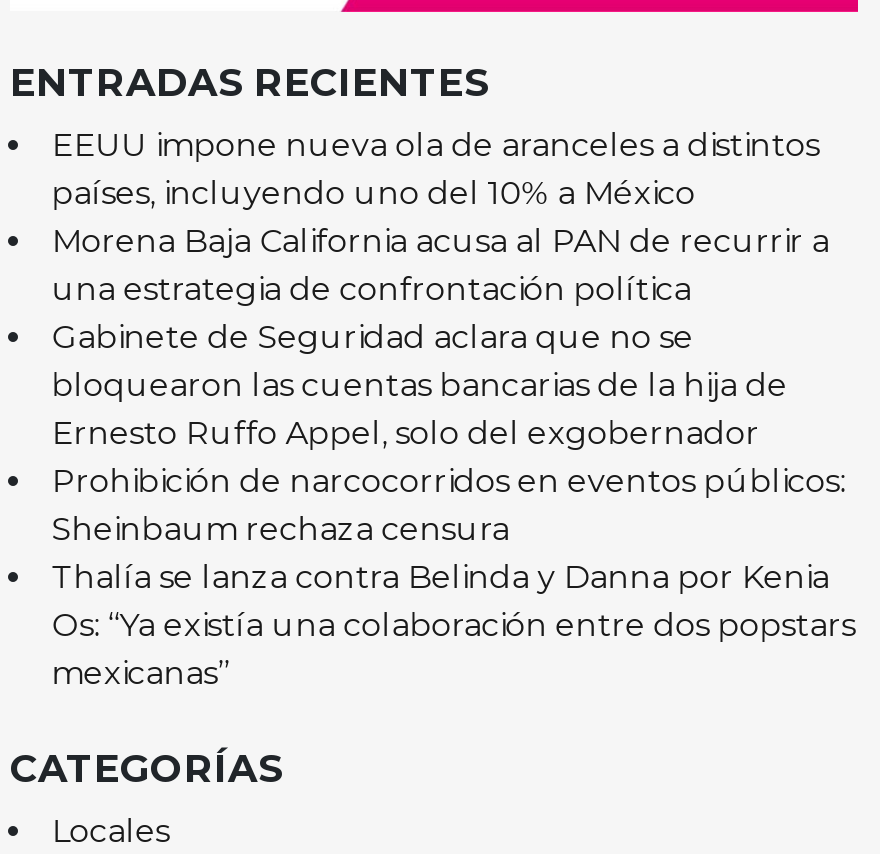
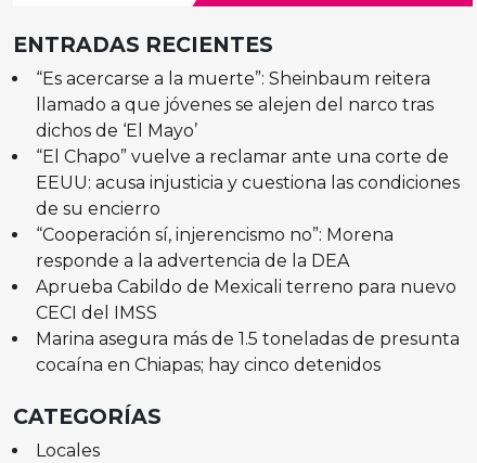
- EEUU impone nueva ola de aranceles a distintos
- países, incluyendo uno del 10% a México
- Morena Baja California acusa al PAN de recurrir a
- una estrategia de confrontación política
- Gabinete de Seguridad aclara que no se
- bloquearon las cuentas bancarias de la hija de
- Ernesto Ruffo Appel, solo del exgobernador
- Prohibición de narcocorridos en eventos públicos:
- Sheinbaum rechaza censura
- Thalía se lanza contra Belinda y Danna por Kenia
- Os: “Ya existía una colaboración entre dos popstars
- mexicanas”
+ “Es acercarse a la muerte”: Sheinbaum reitera
+ llamado a que jóvenes se alejen del narco tras
+ dichos de ‘El Mayo’
+ “El Chapo” vuelve a reclamar ante una corte de
+ EEUU: acusa injusticia y cuestiona las condiciones
+ de su encierro
+ “Cooperación sí, injerencismo no”: Morena
+ responde a la advertencia de la DEA
+ Aprueba Cabildo de Mexicali terreno para nuevo
+ CECI del IMSS
+ Marina asegura más de 1.5 toneladas de presunta
+ cocaína en Chiapas; hay cinco detenidos
